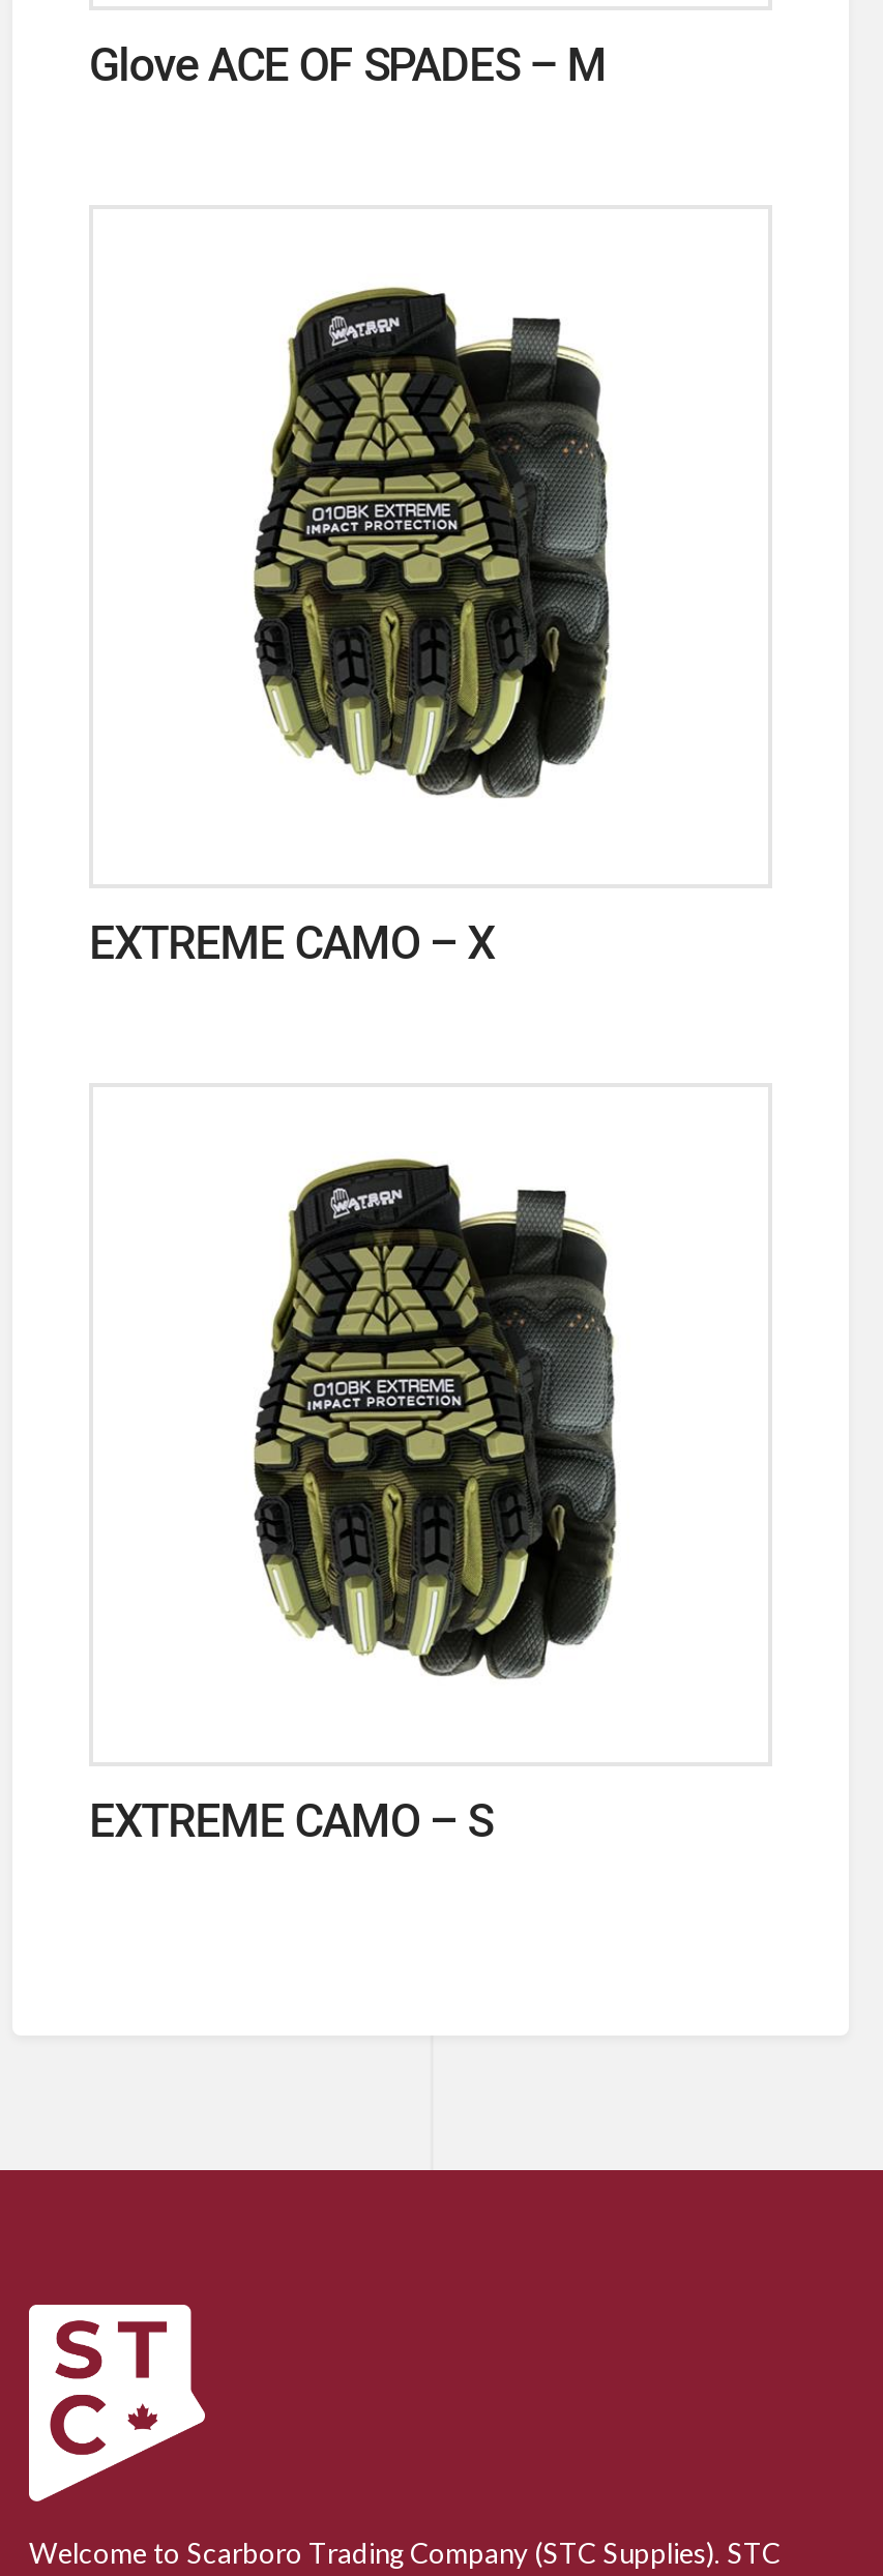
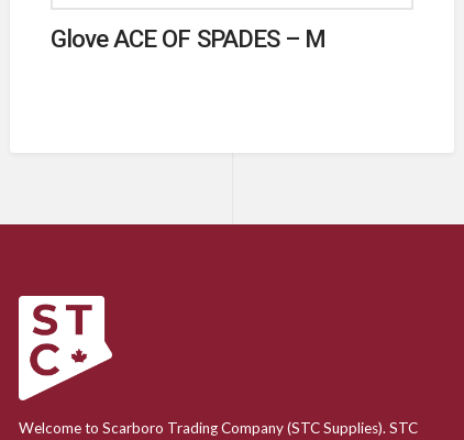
- [image]

- EXTREME CAMO – X

- [image]

- EXTREME CAMO – S
